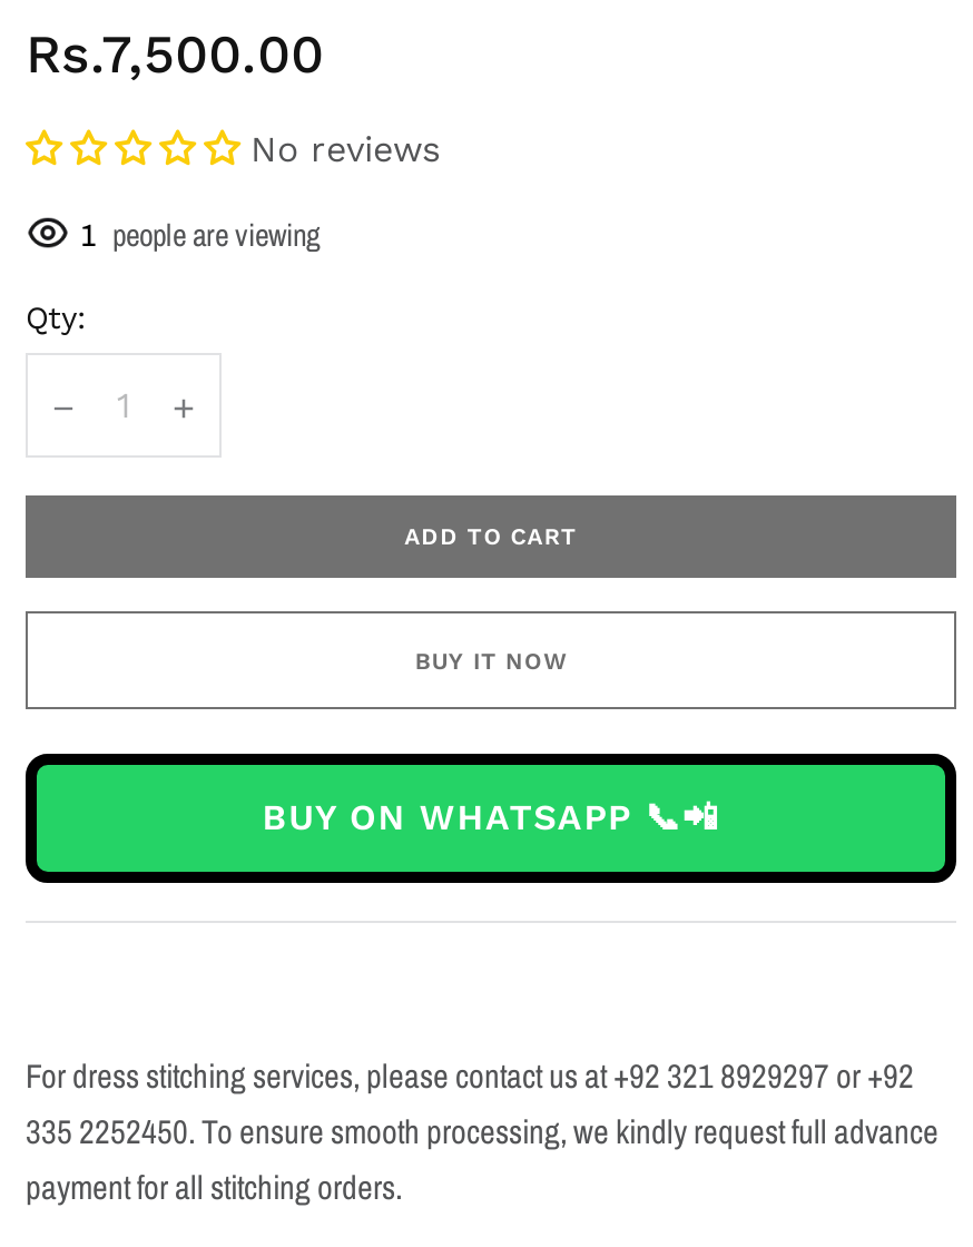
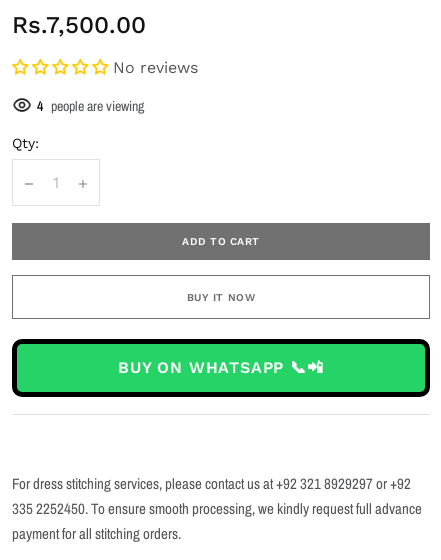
- 1 people are viewing
+ 4 people are viewing
